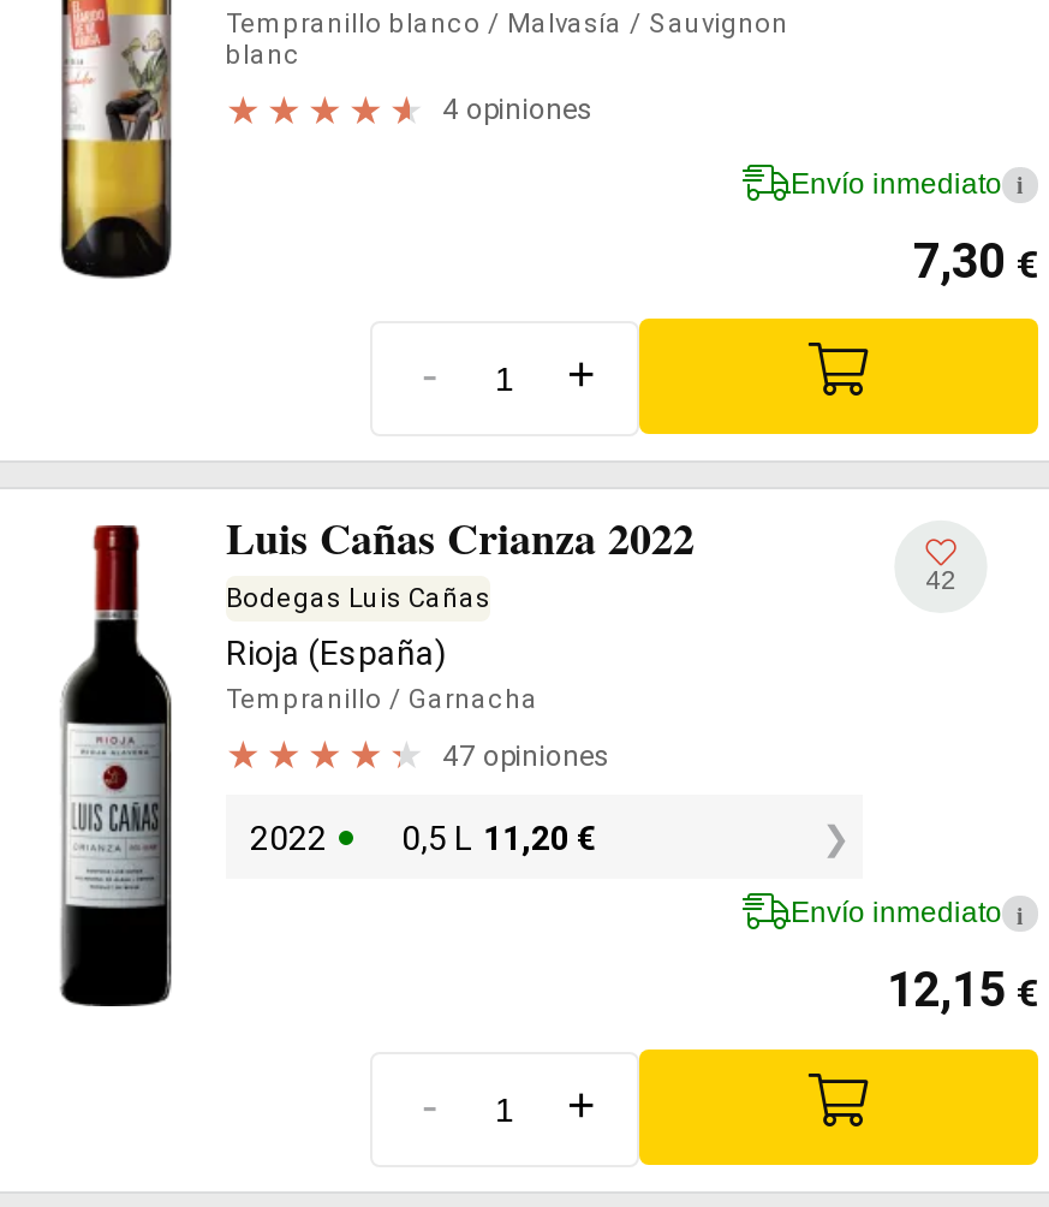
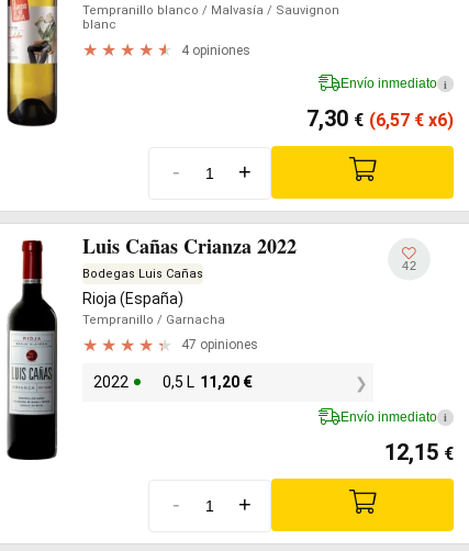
- 7,30 €
+ 7,30 € (6,57 €x6)
